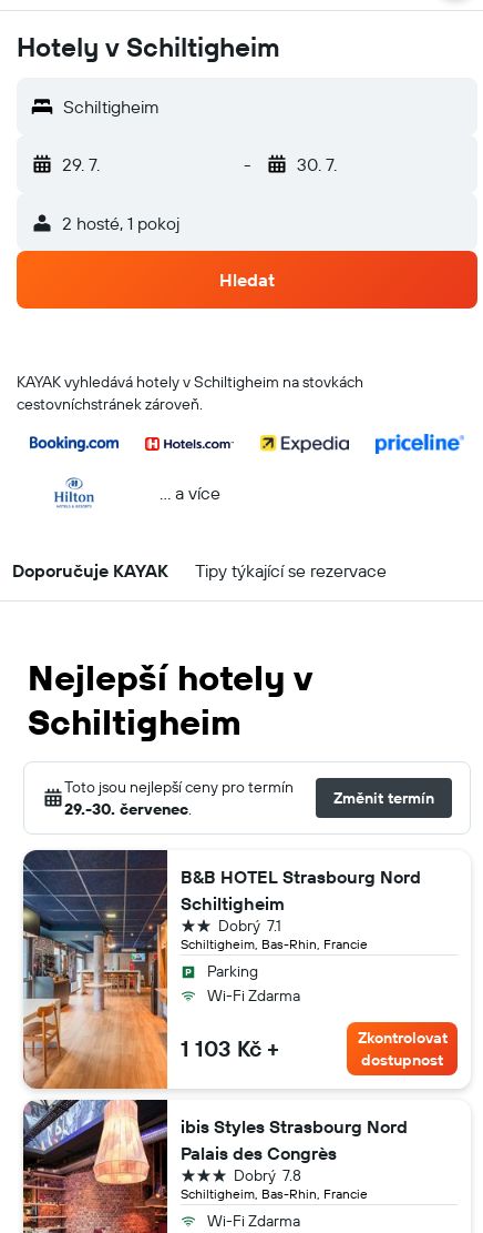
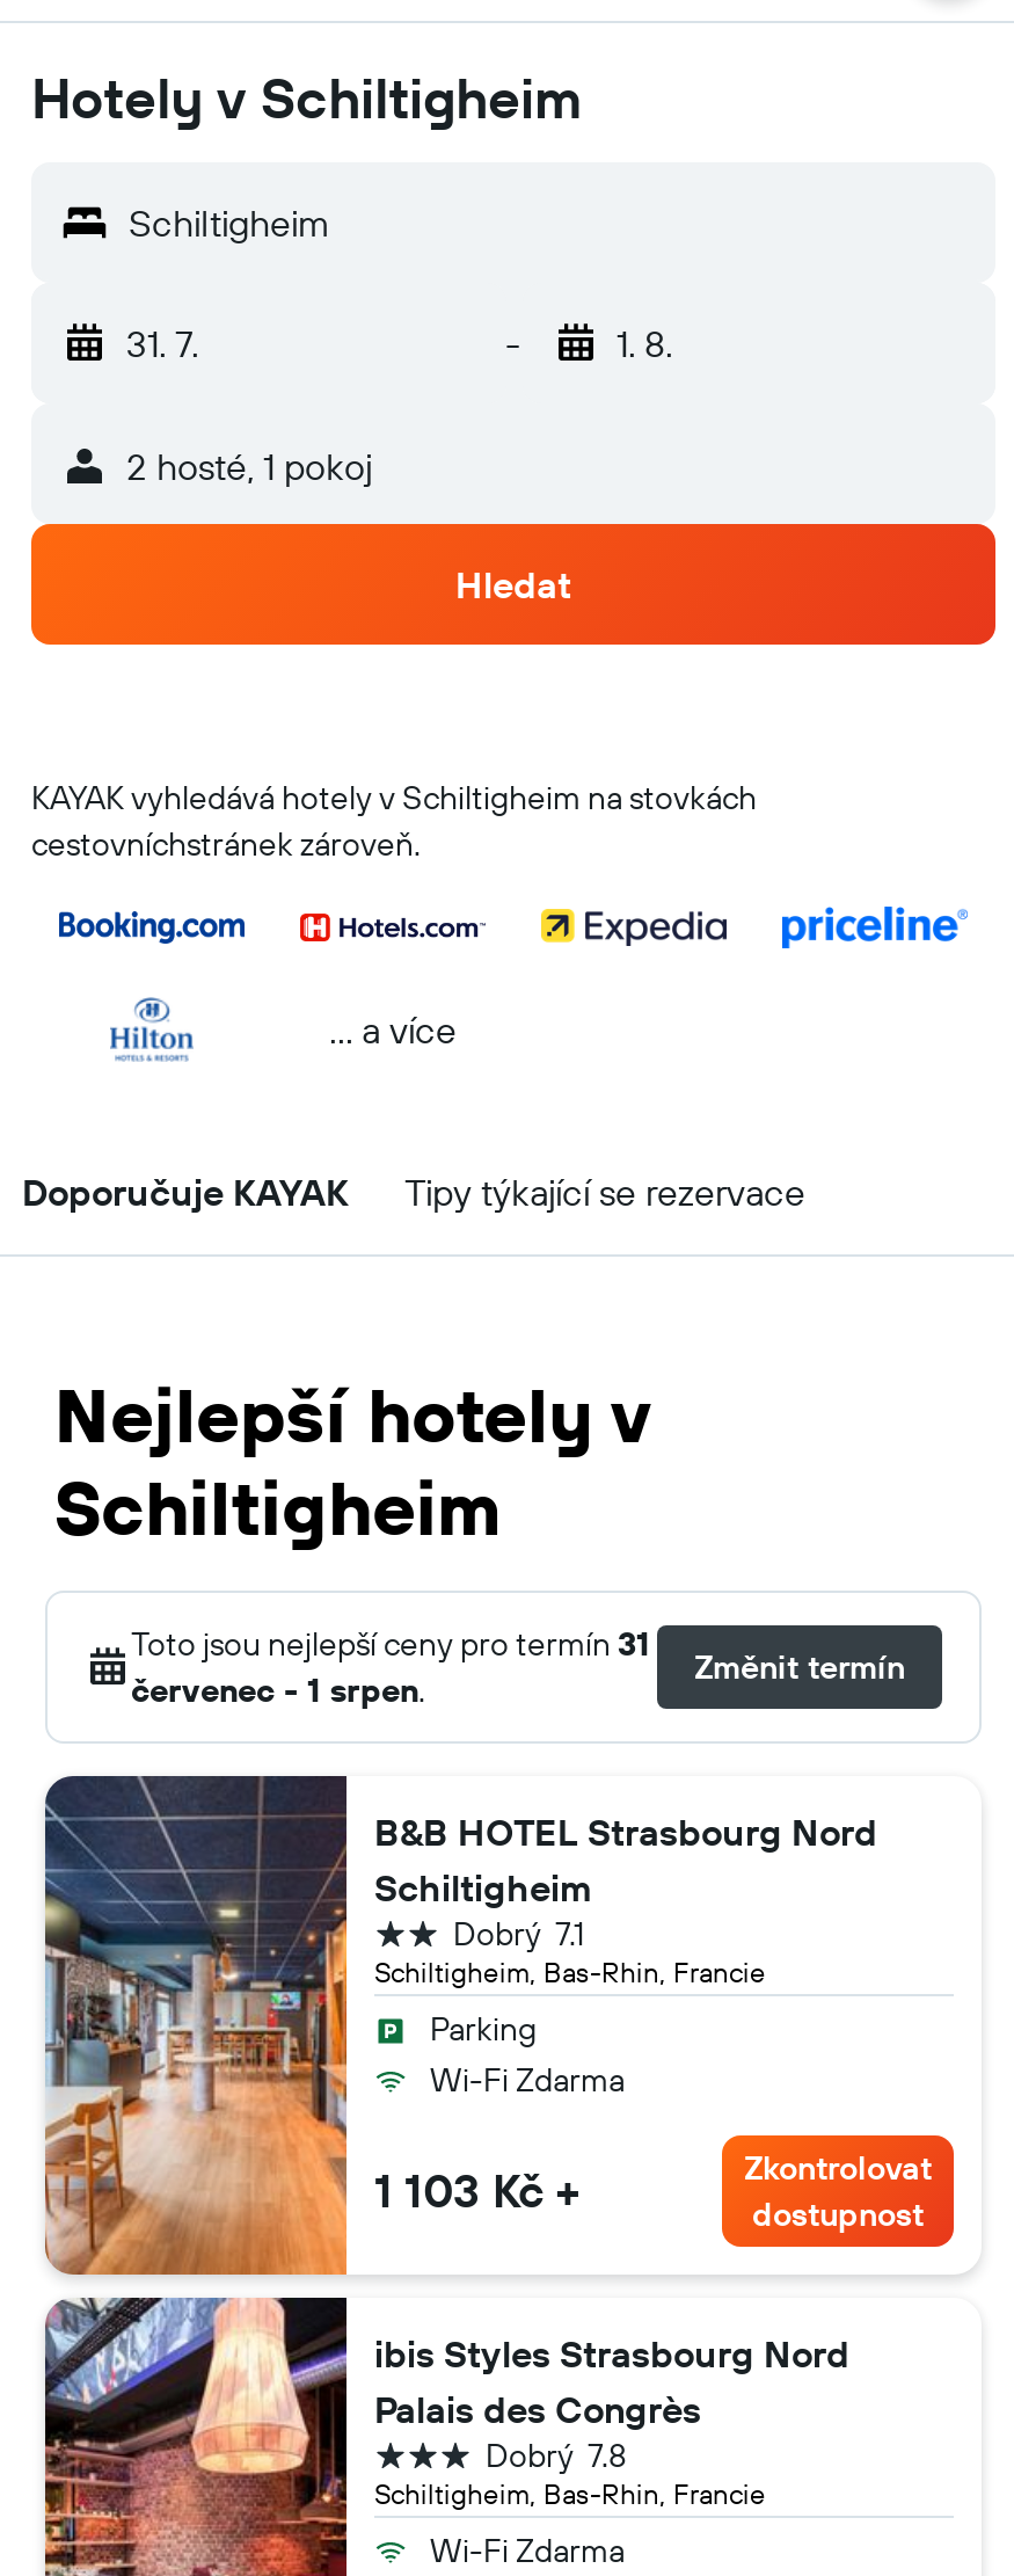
- 29. 7.
+ 31. 7.

- 30. 7.
+ 1. 8.

- Toto jsou nejlepší ceny pro termín
- 29.-30. červenec.
+ Toto jsou nejlepší ceny pro termín 31
+ červenec - 1 srpen.
